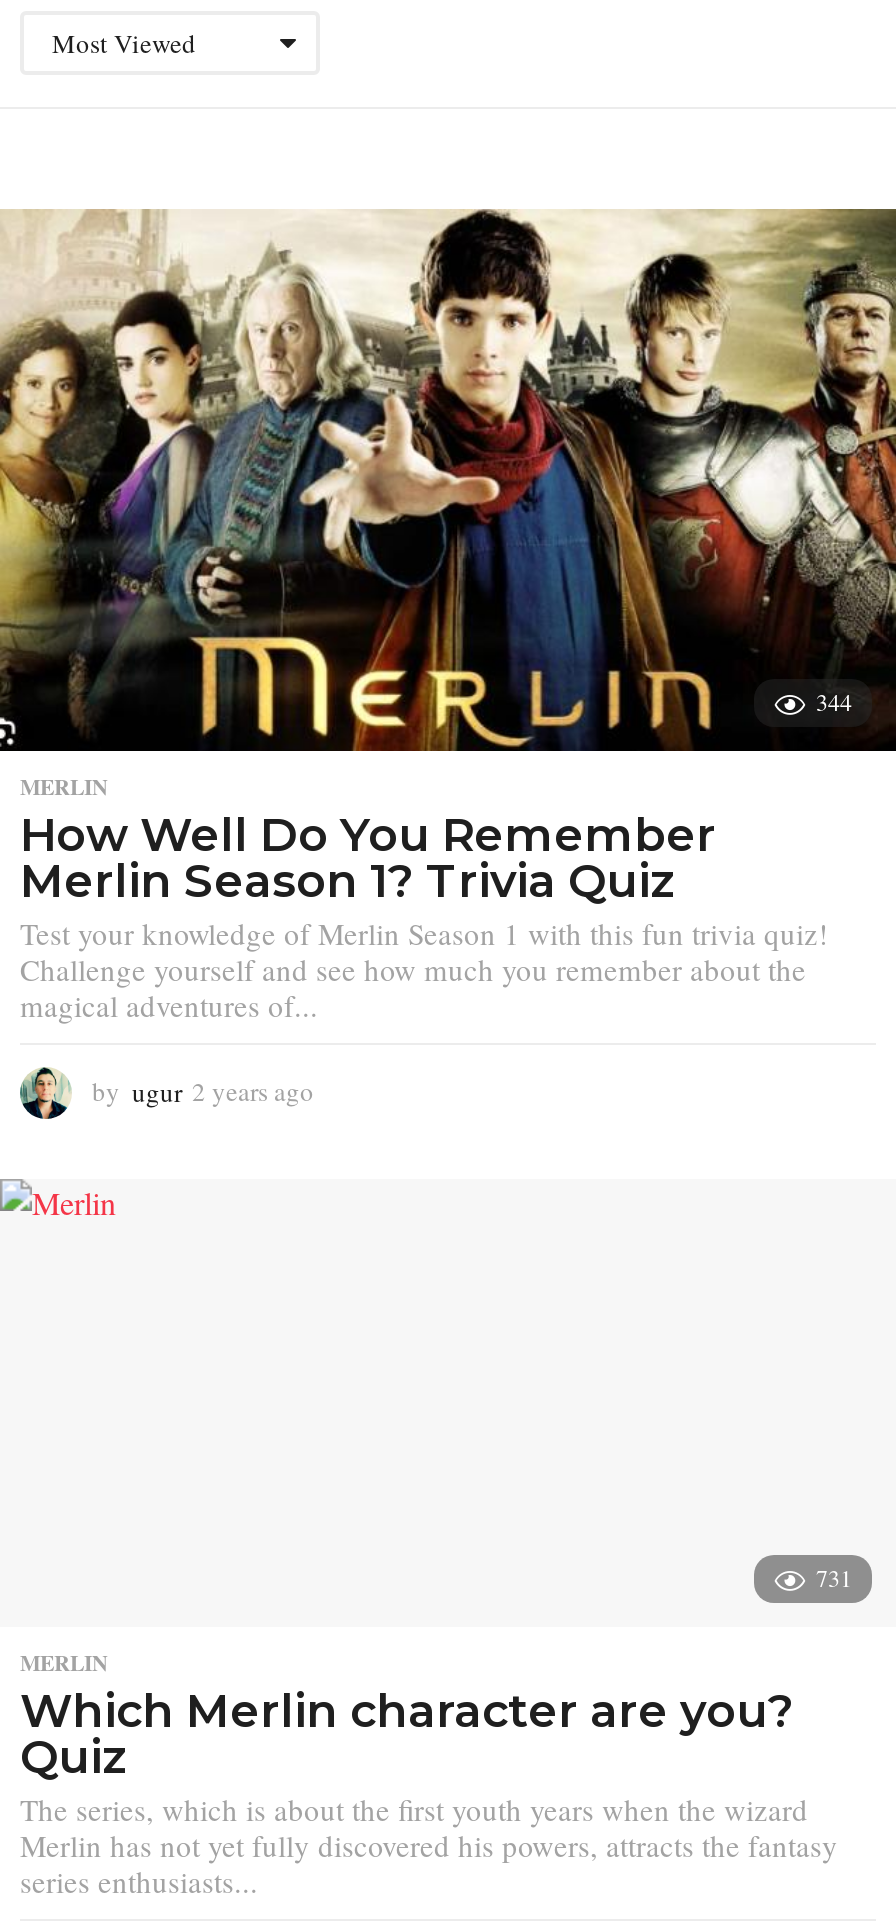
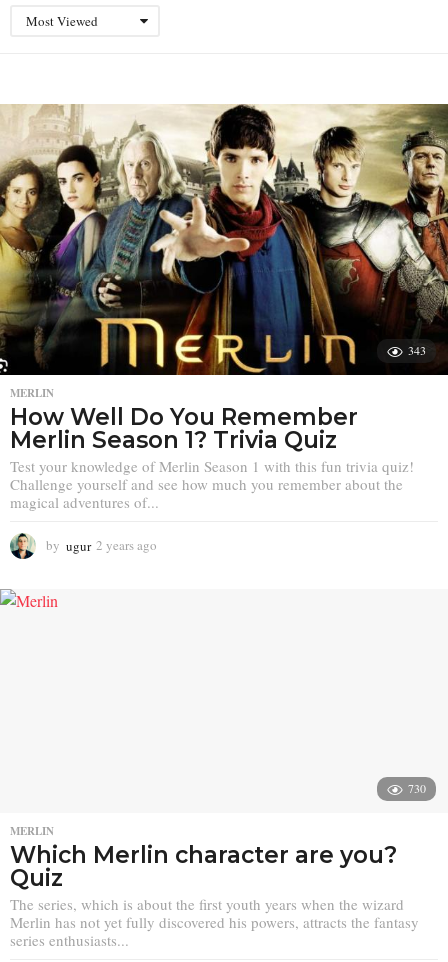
- 344
+ 343

- 731
+ 730
